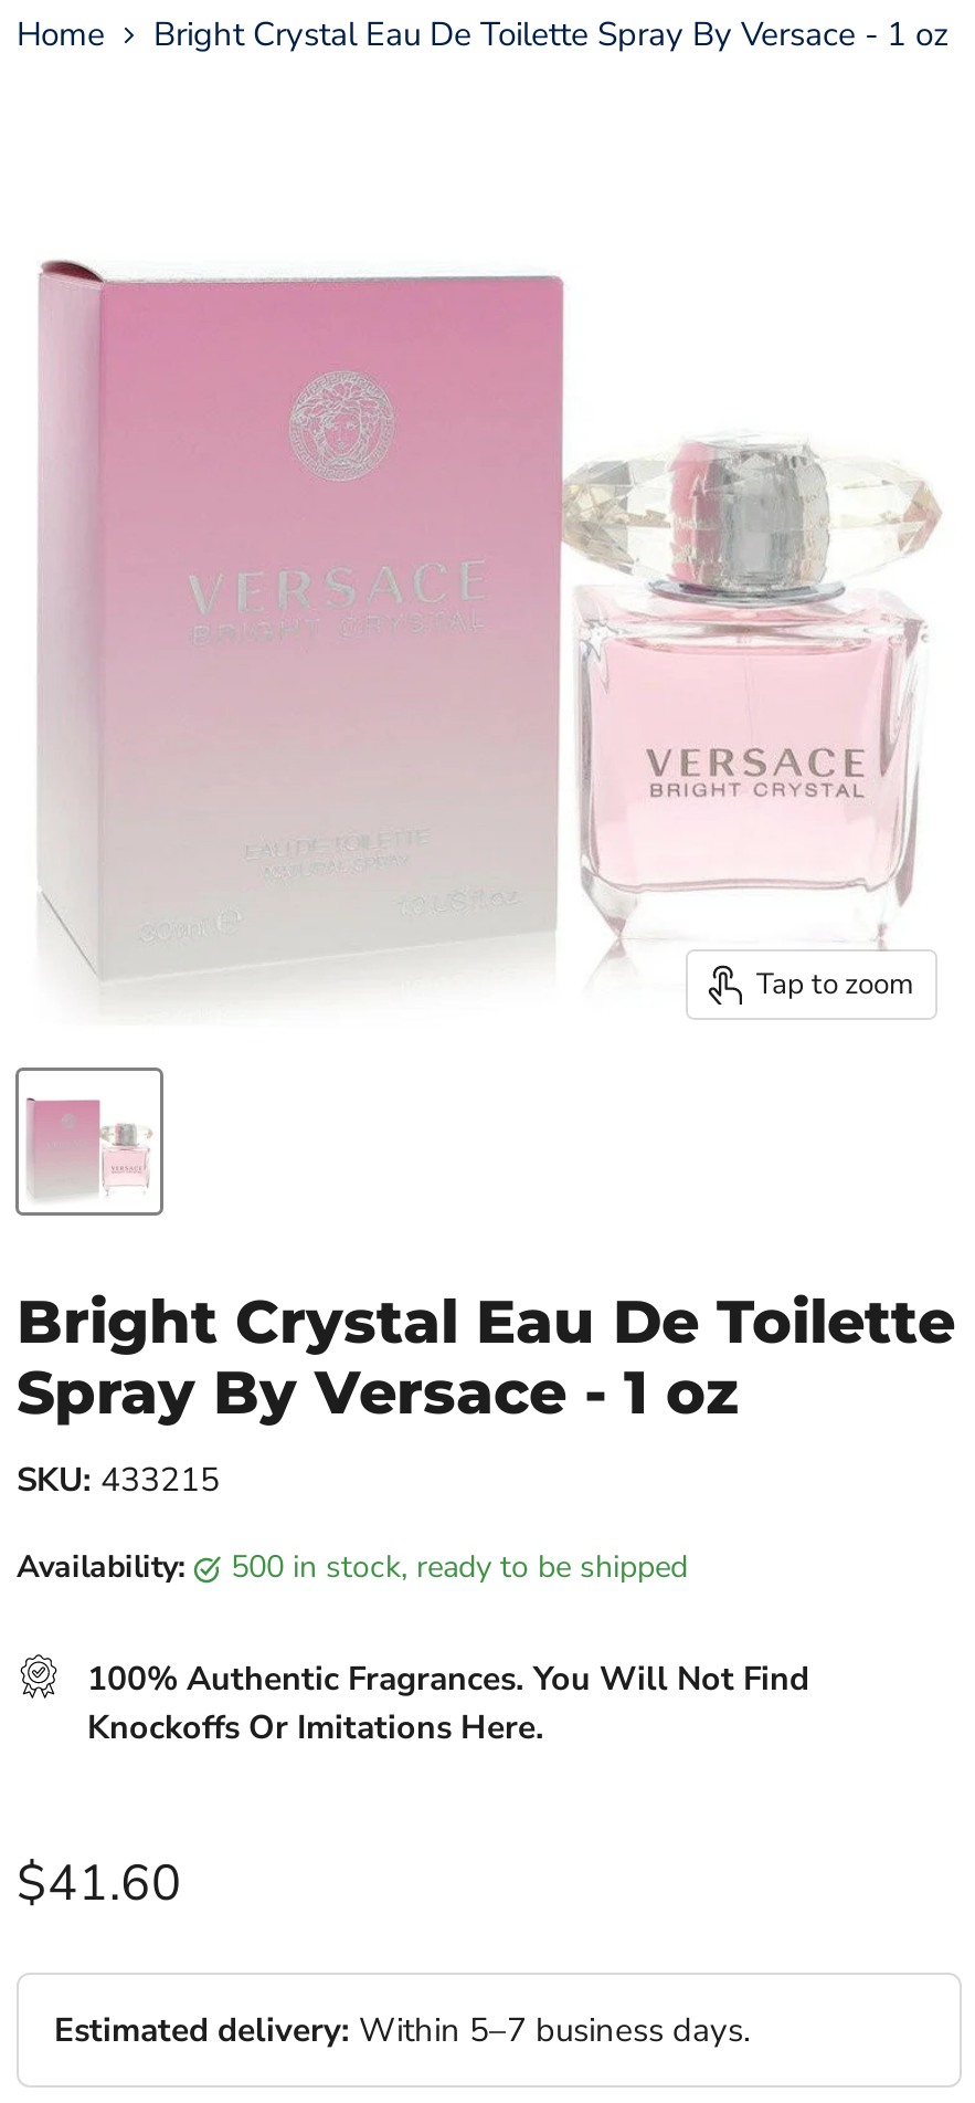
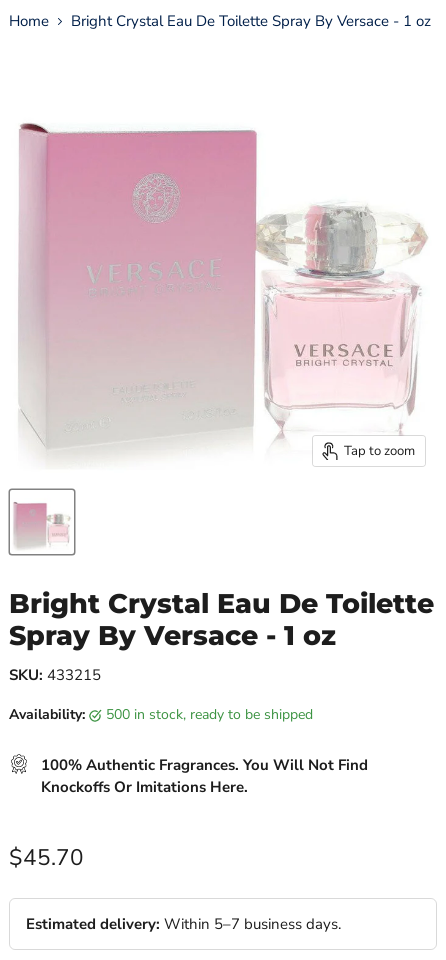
- $41.60
+ $45.70
